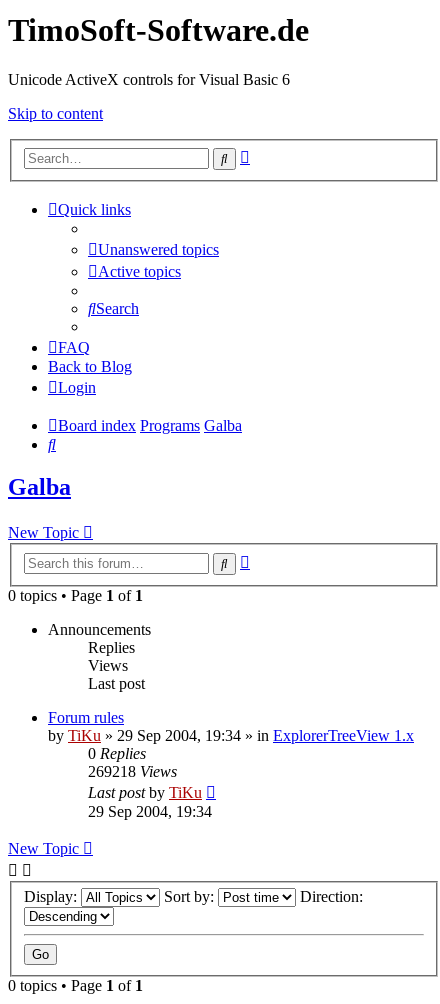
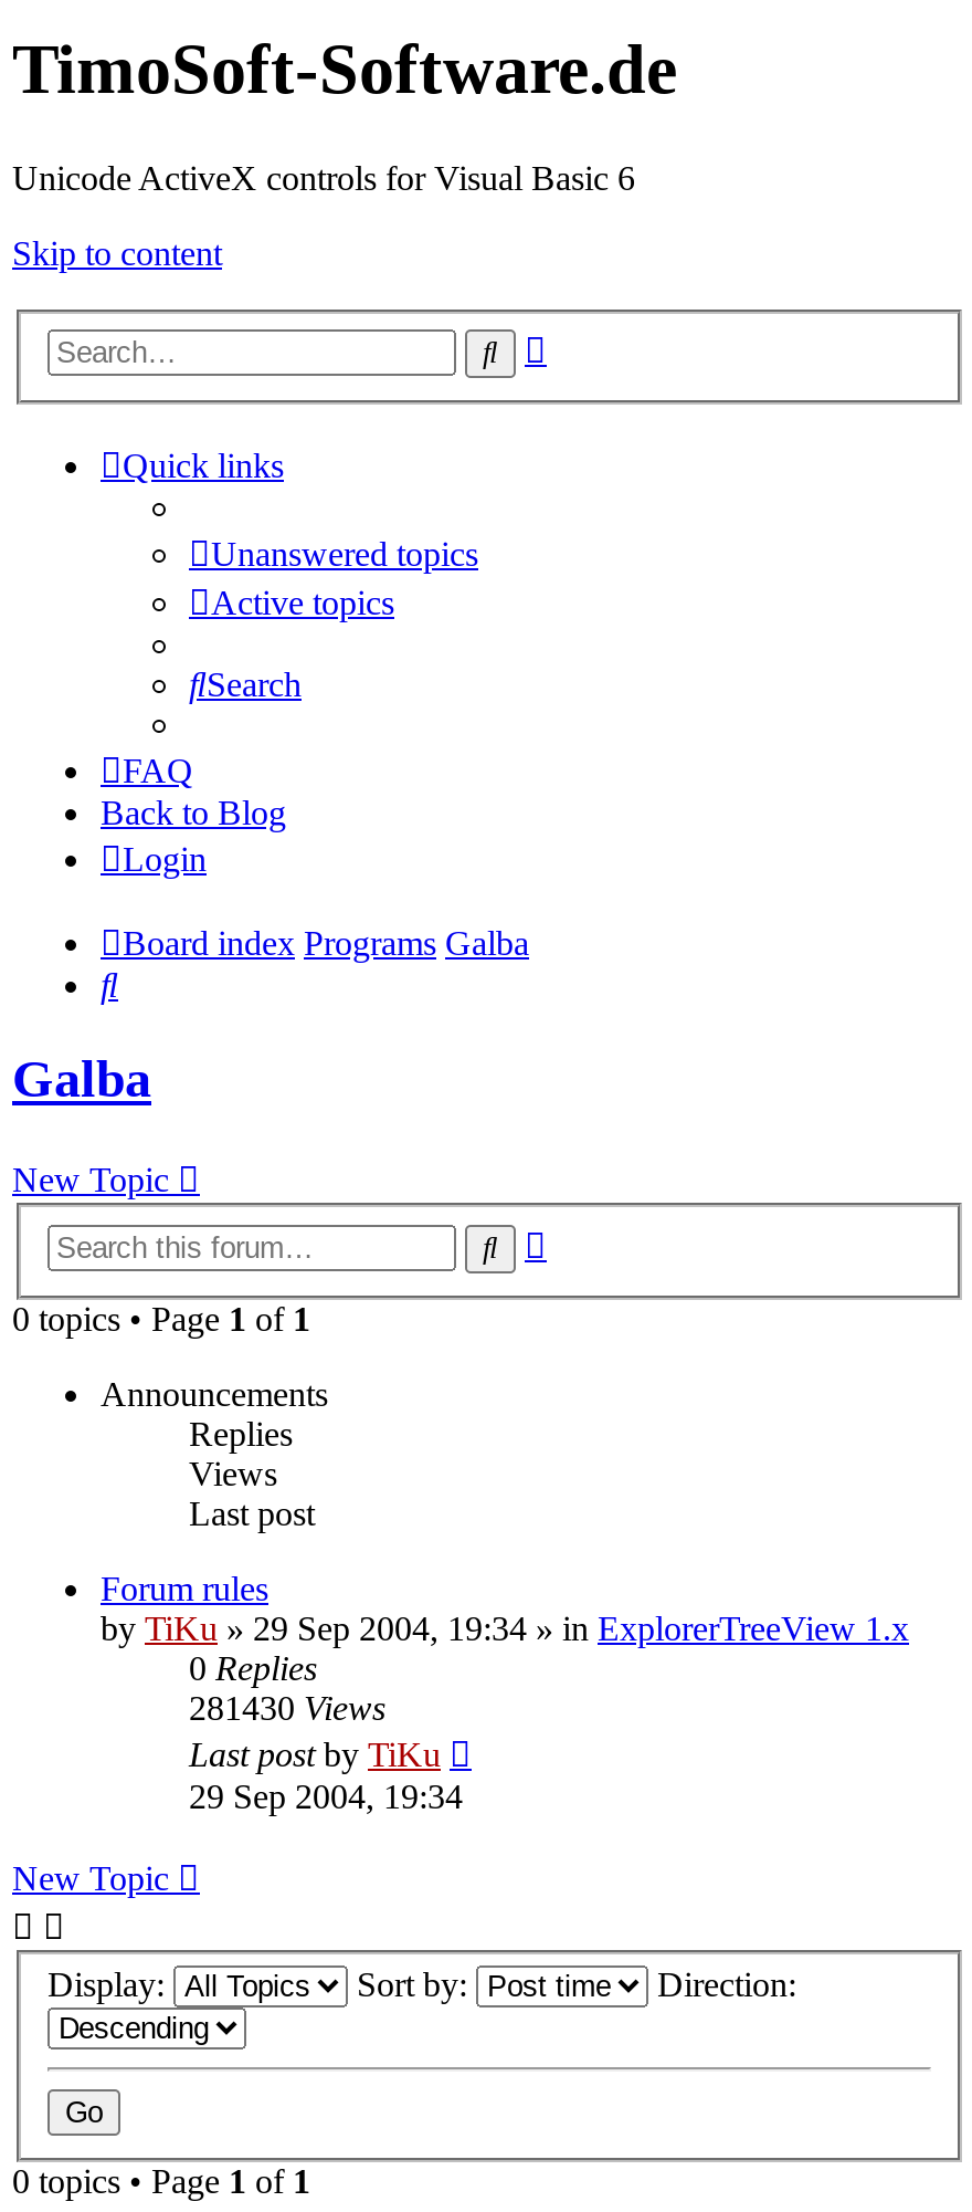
- 269218 Views
+ 281430 Views
